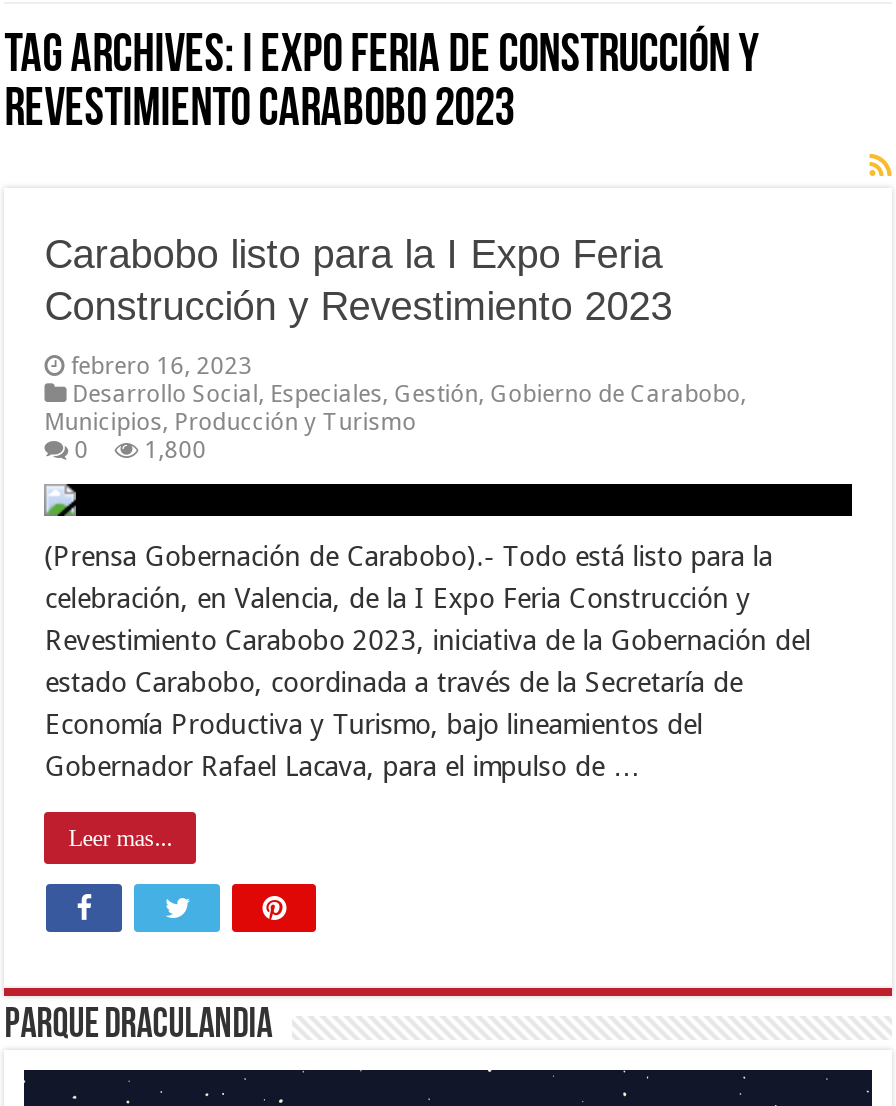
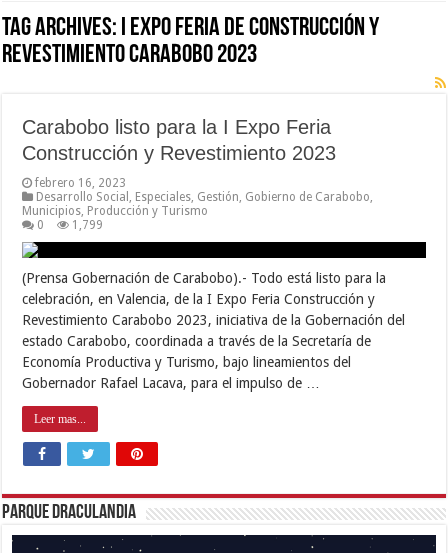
- 0 1,800
+ 0 1,799
